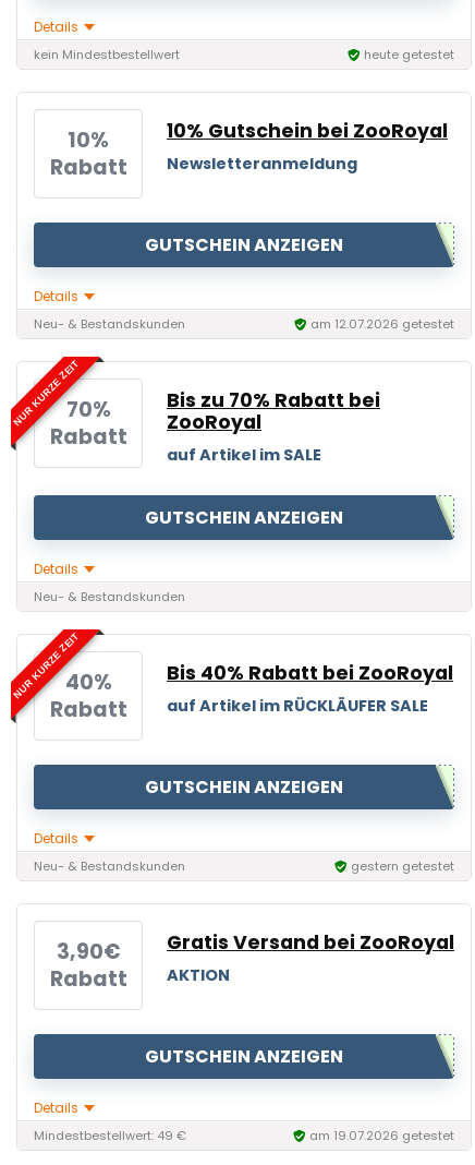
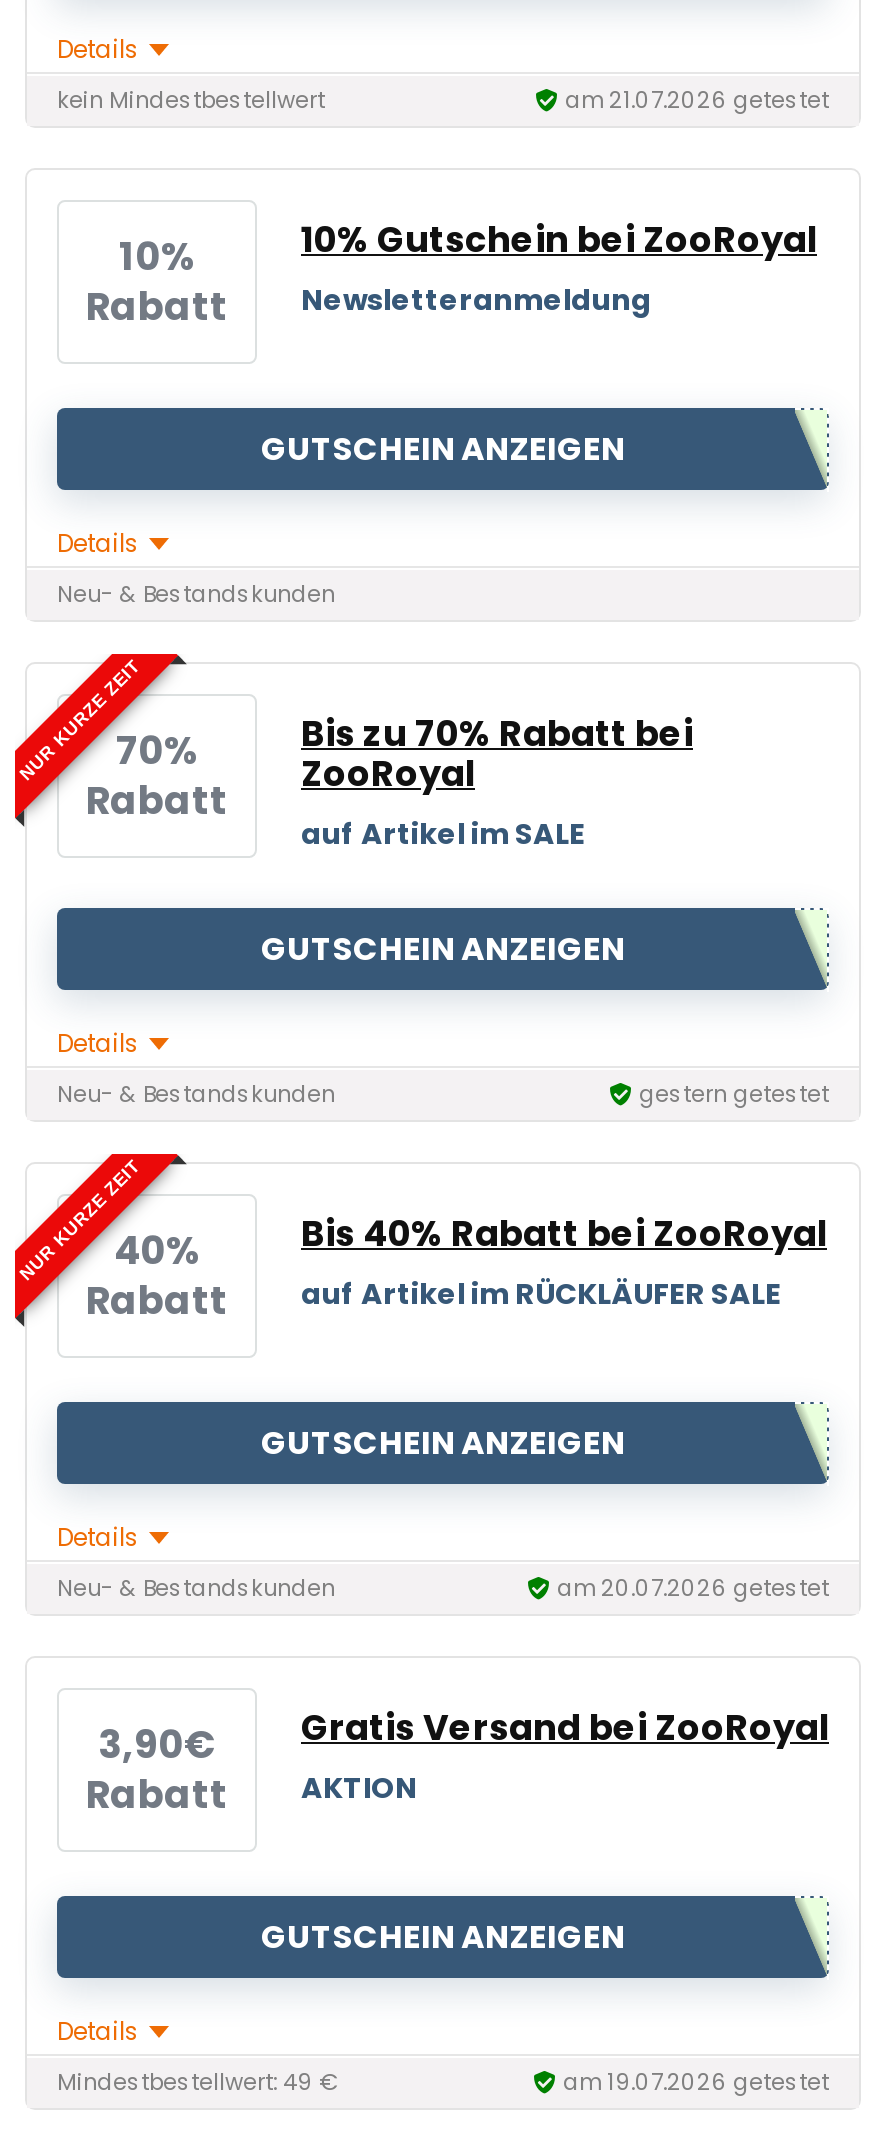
- heute getestet
+ am 21.07.2026 getestet

- am 12.07.2026 getestet

moved up: gestern getestet

+ am 20.07.2026 getestet
